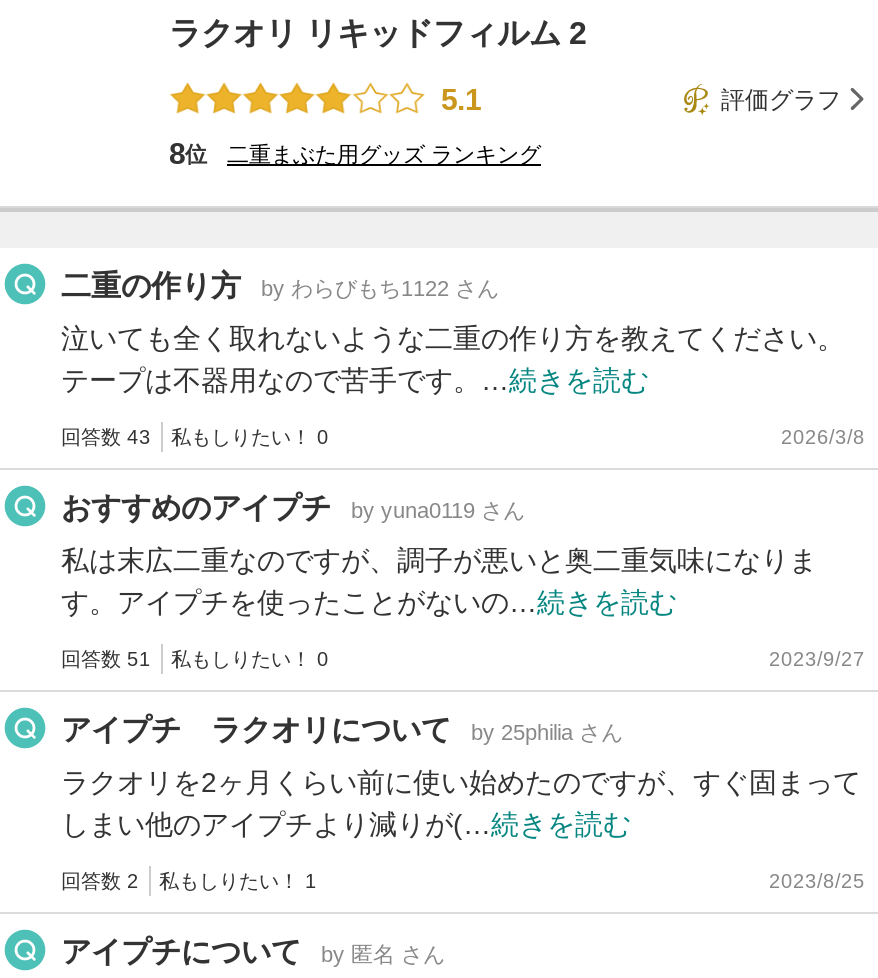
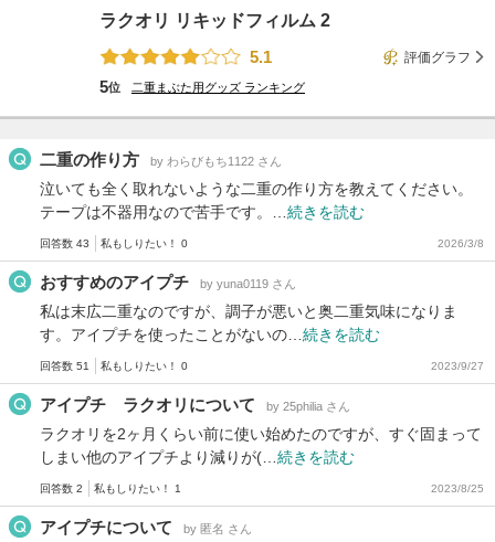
- 8位 二重まぶた用グッズランキング
+ 5位 二重まぶた用グッズランキング
